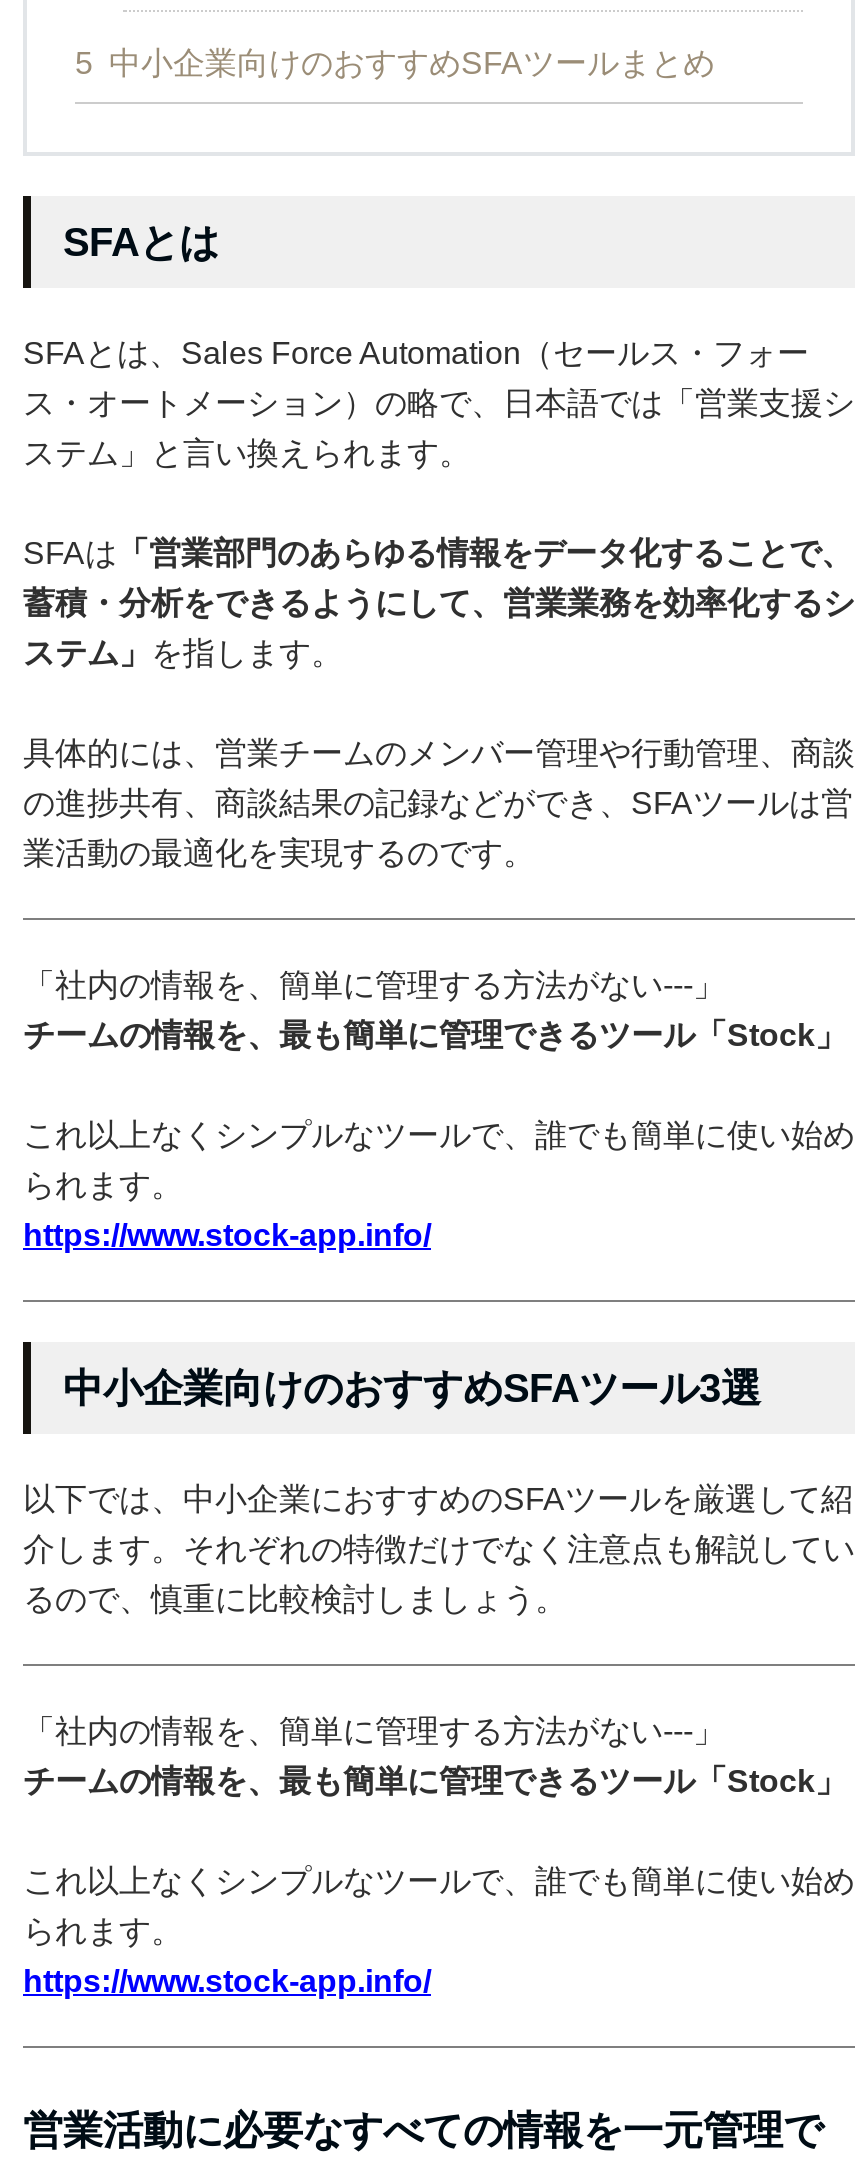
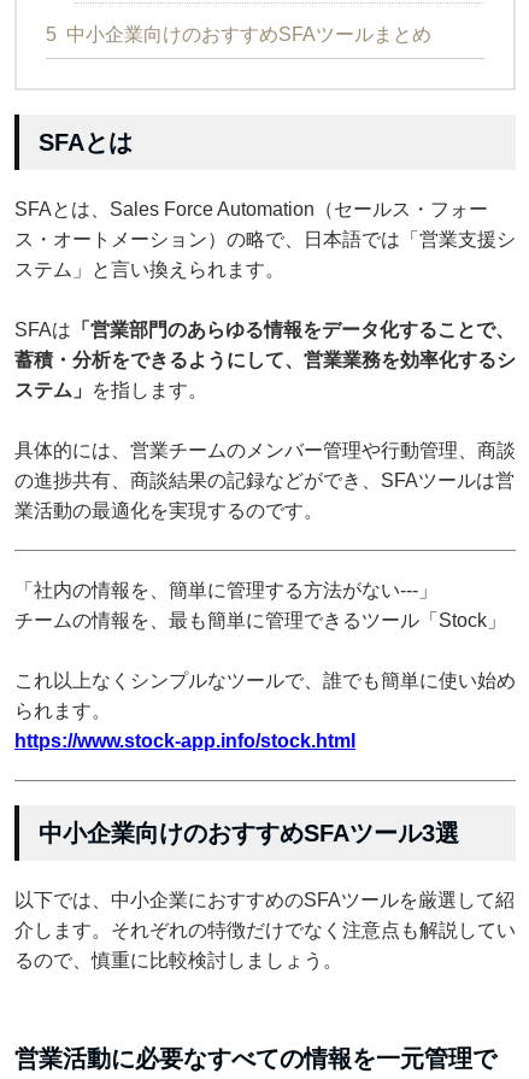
- https://www.stock-app.info/
+ https://www.stock-app.info/stock.html

- 「社内の情報を、簡単に管理する方法がない---」
- チームの情報を、最も簡単に管理できるツール「Stock」
- これ以上なくシンプルなツールで、誰でも簡単に使い始め
- られます。
- https://www.stock-app.info/
